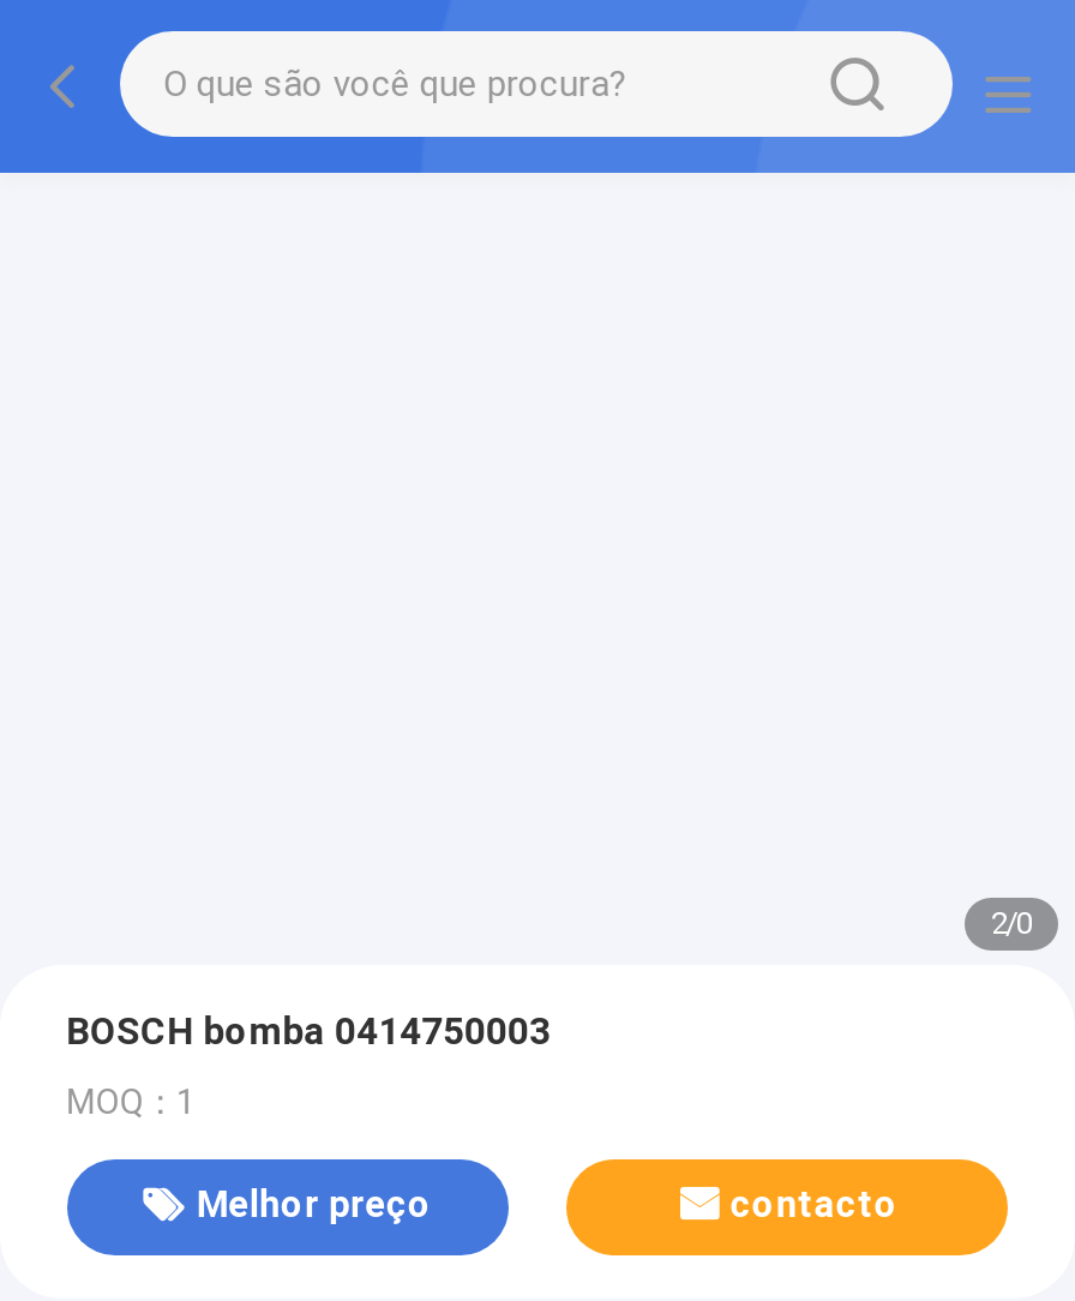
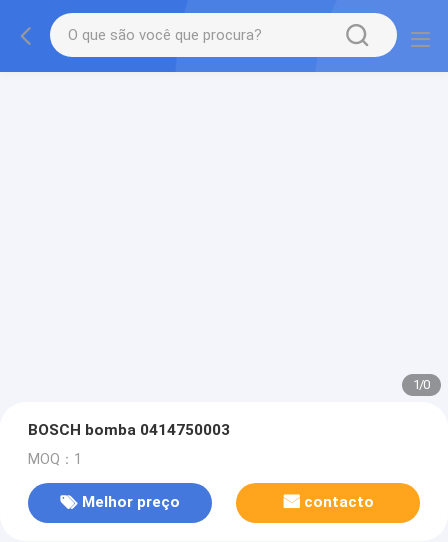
- 2/0
+ 1/0
